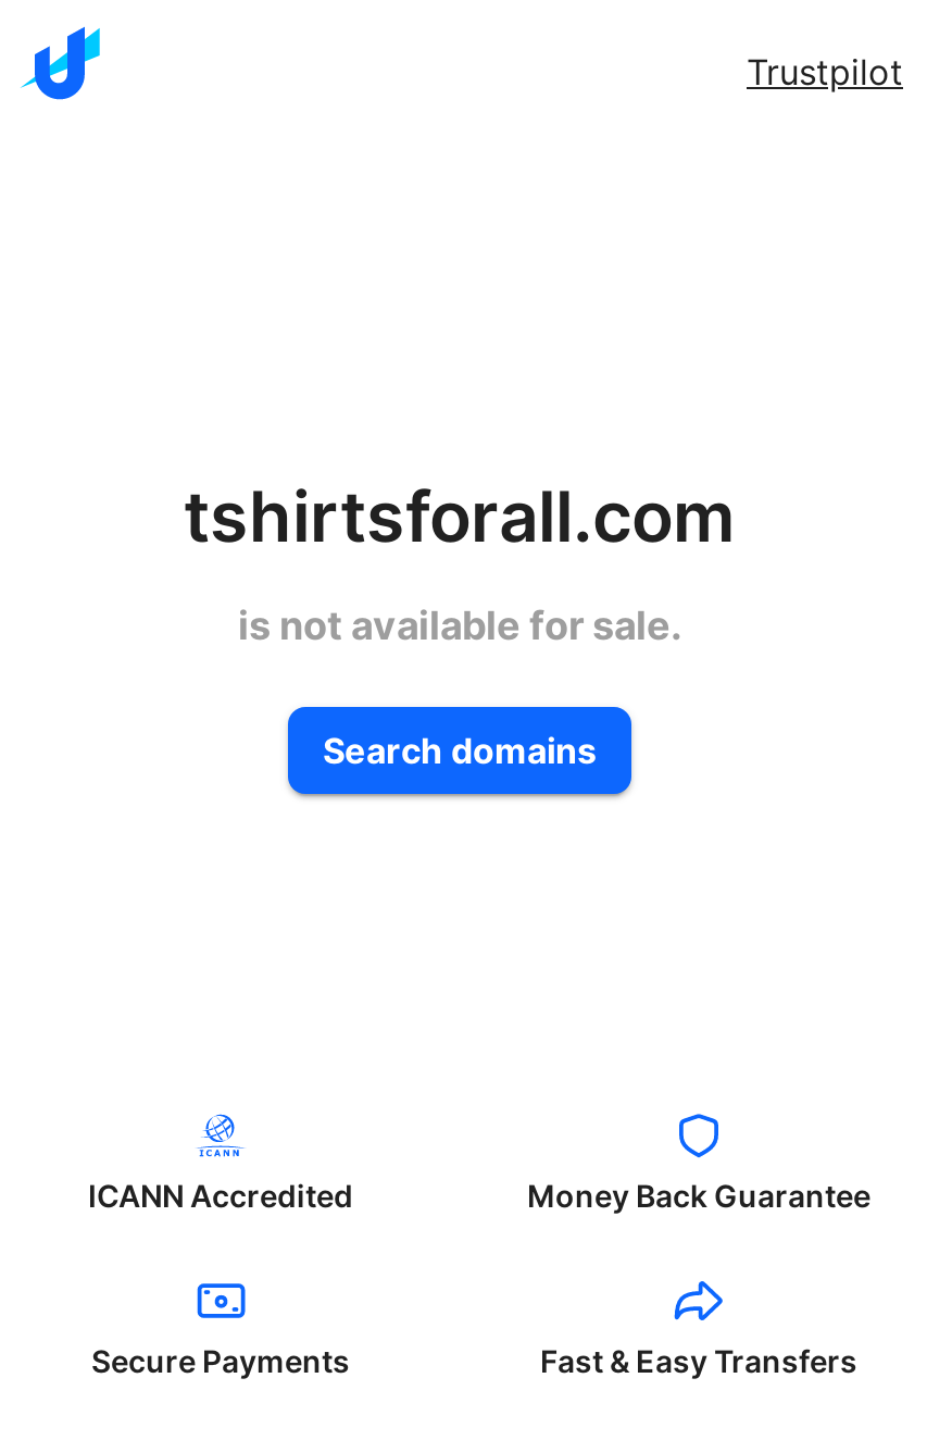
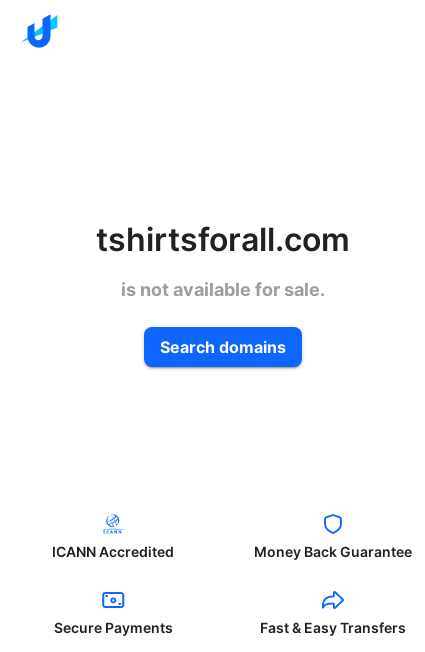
- Trustpilot
